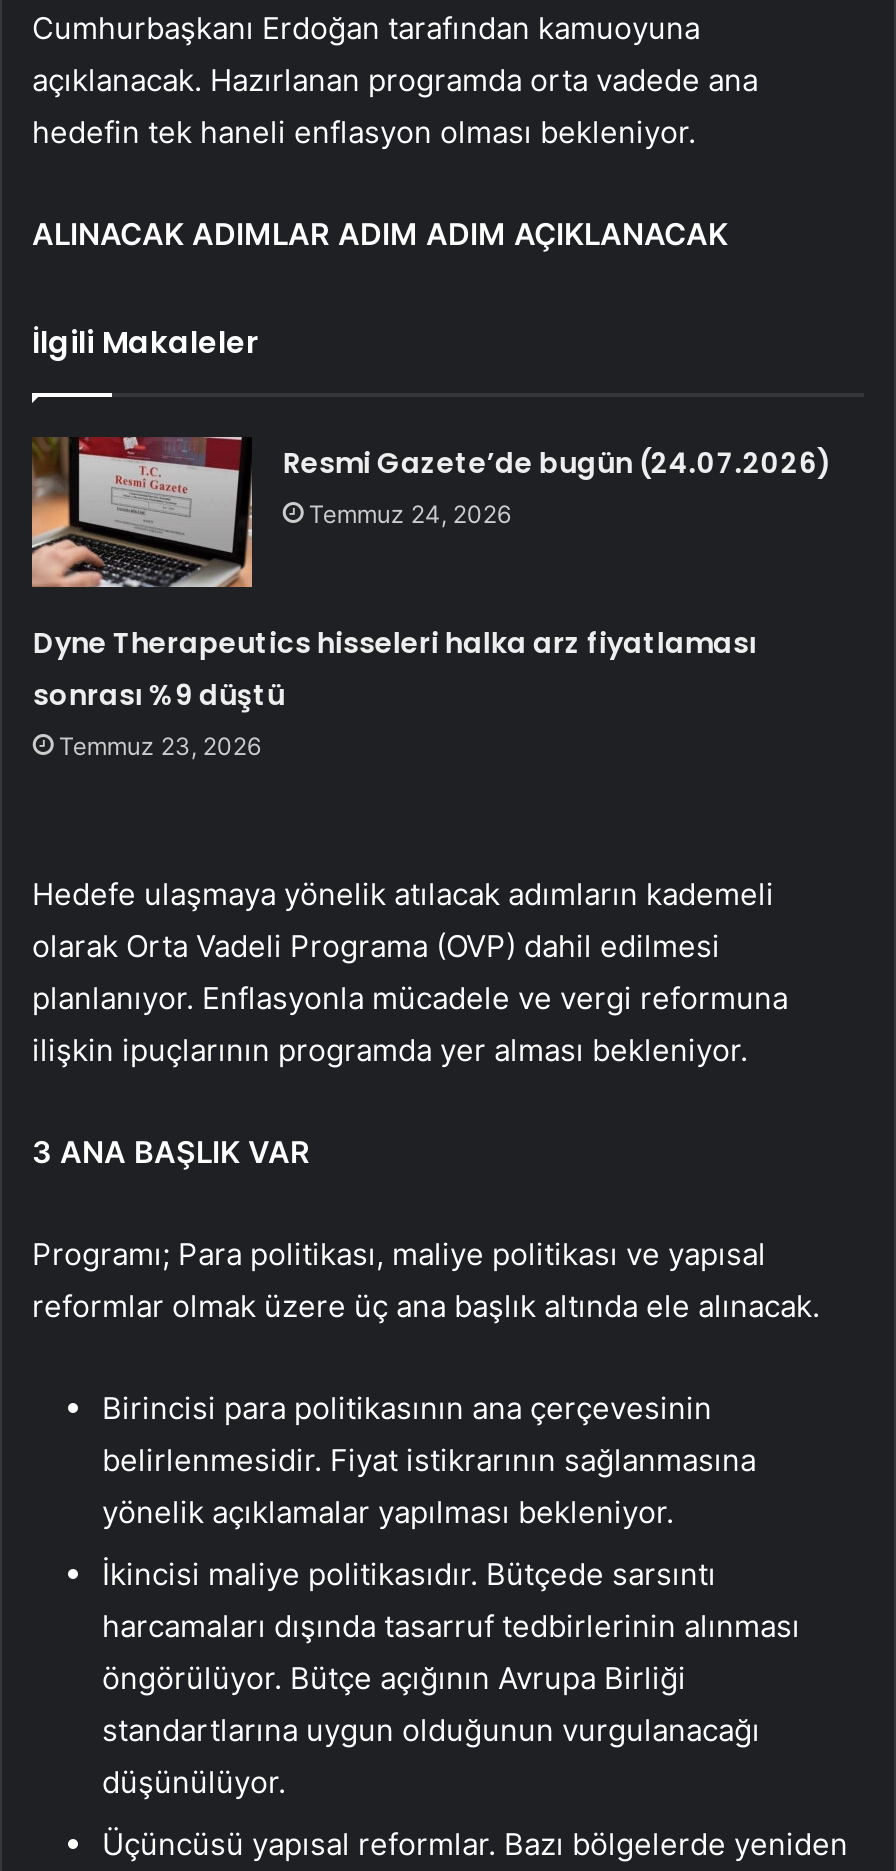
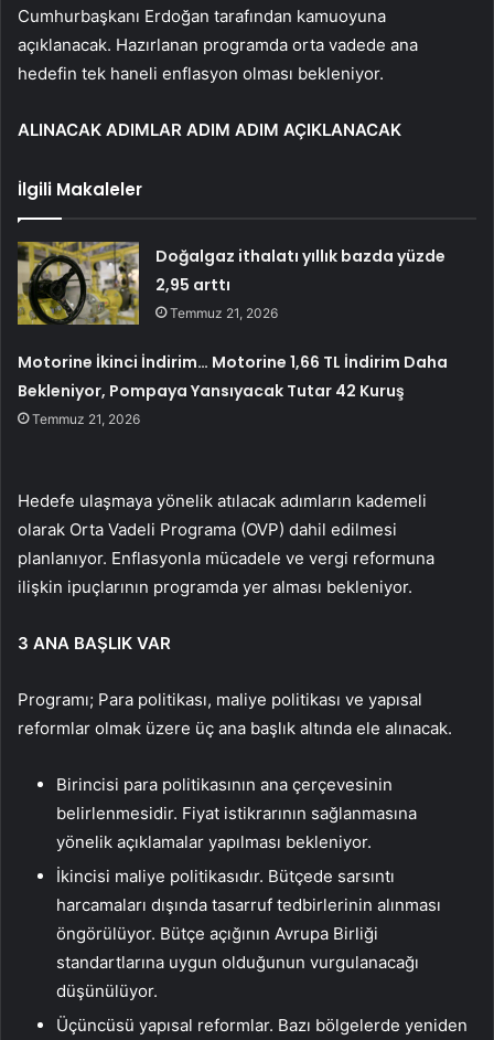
- [image]
- Resmi Gazete’de bugün (24.07.2026)
- Temmuz 24, 2026
+ [image]
+ Doğalgaz ithalatı yıllık bazda yüzde
+ 2,95 arttı
+ Temmuz 21, 2026

- Dyne Therapeutics hisseleri halka arz fiyatlaması
- sonrası %9 düştü
- Temmuz 23, 2026
+ Motorine İkinci İndirim… Motorine 1,66 TL İndirim Daha
+ Bekleniyor, Pompaya Yansıyacak Tutar 42 Kuruş
+ Temmuz 21, 2026
